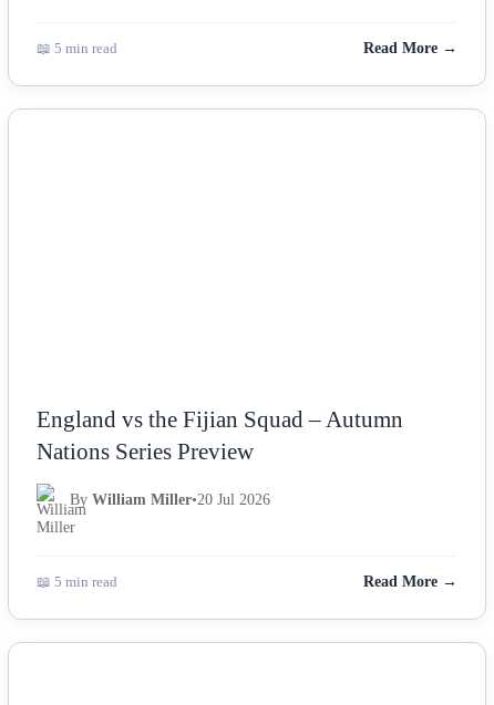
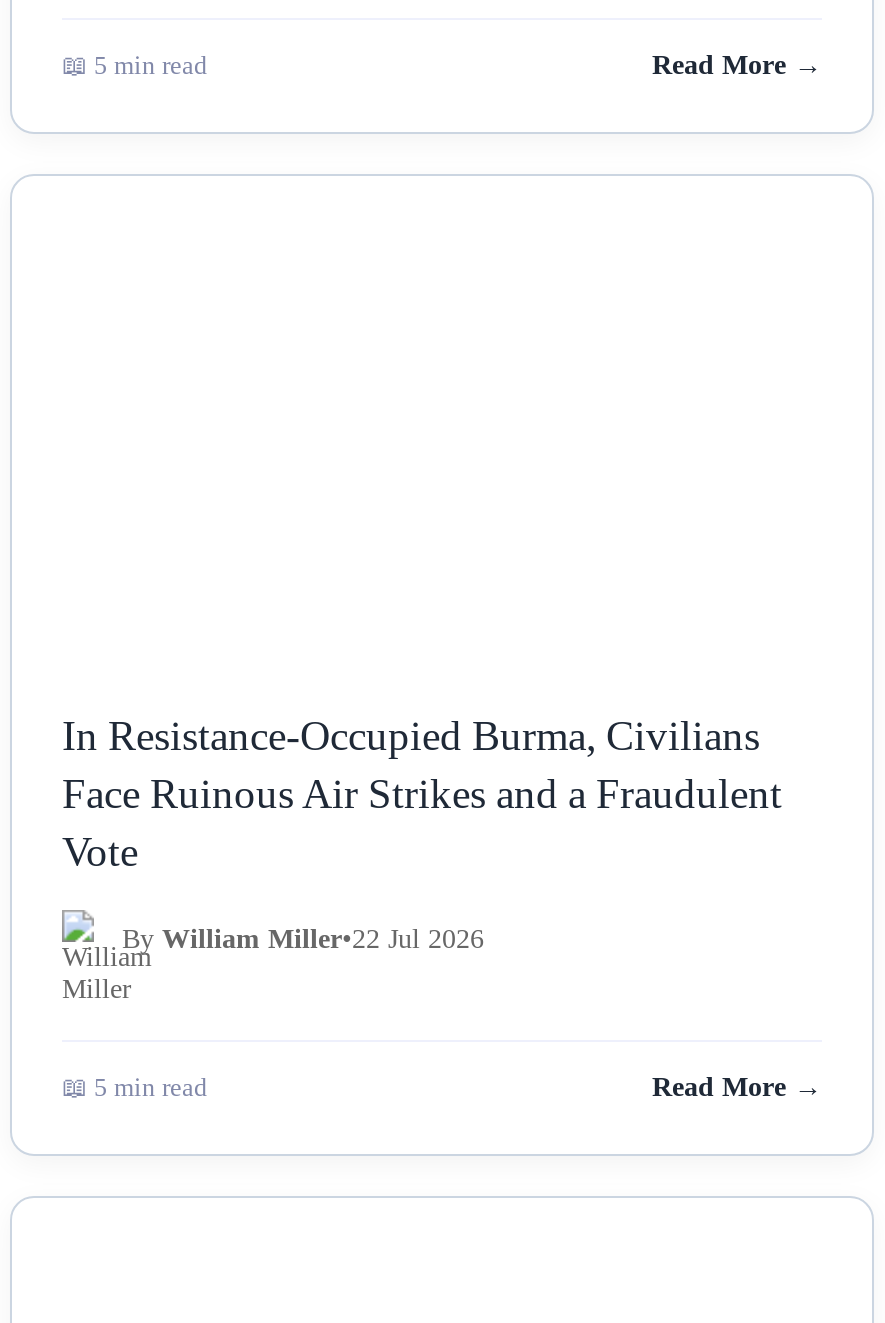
- England vs the Fijian Squad – Autumn
- Nations Series Preview
+ In Resistance-Occupied Burma, Civilians
+ Face Ruinous Air Strikes and a Fraudulent
+ Vote

- By William Miller•20 Jul 2026
+ By William Miller•22 Jul 2026
